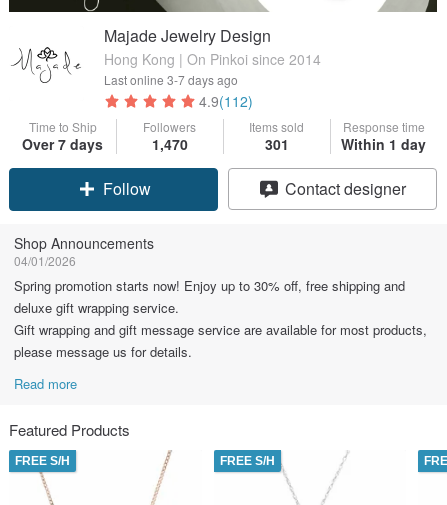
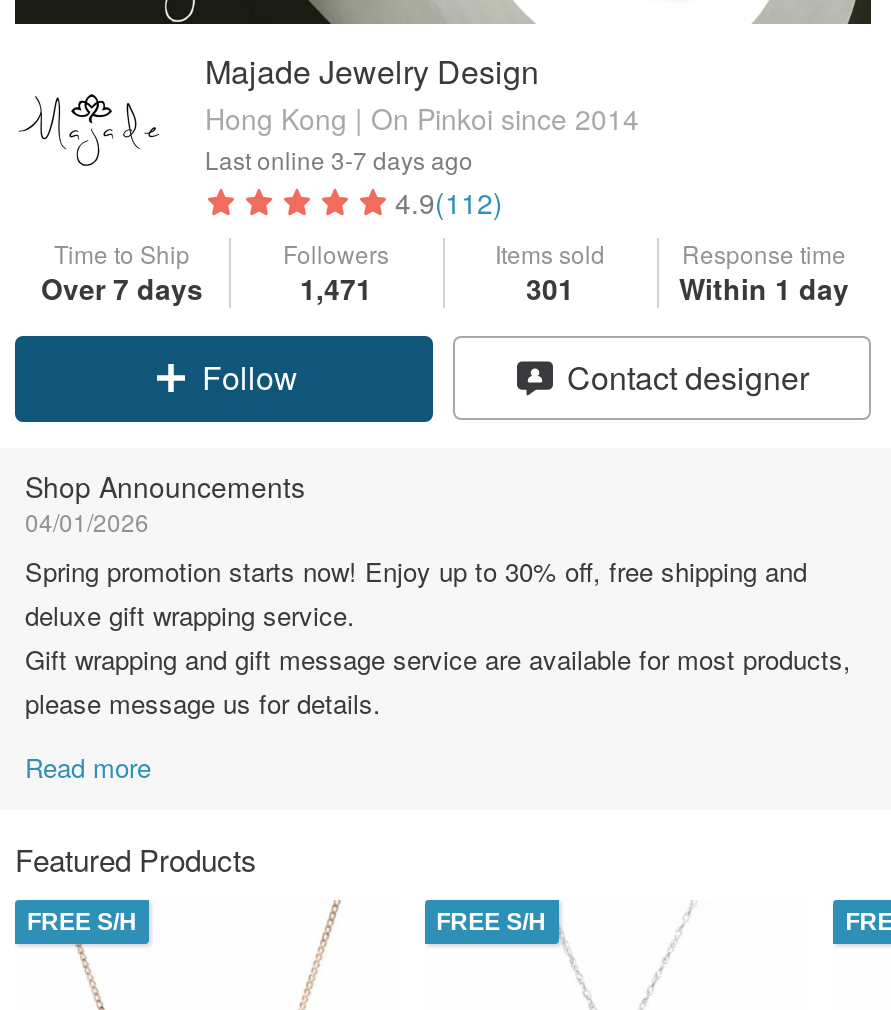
- 1,470
+ 1,471
